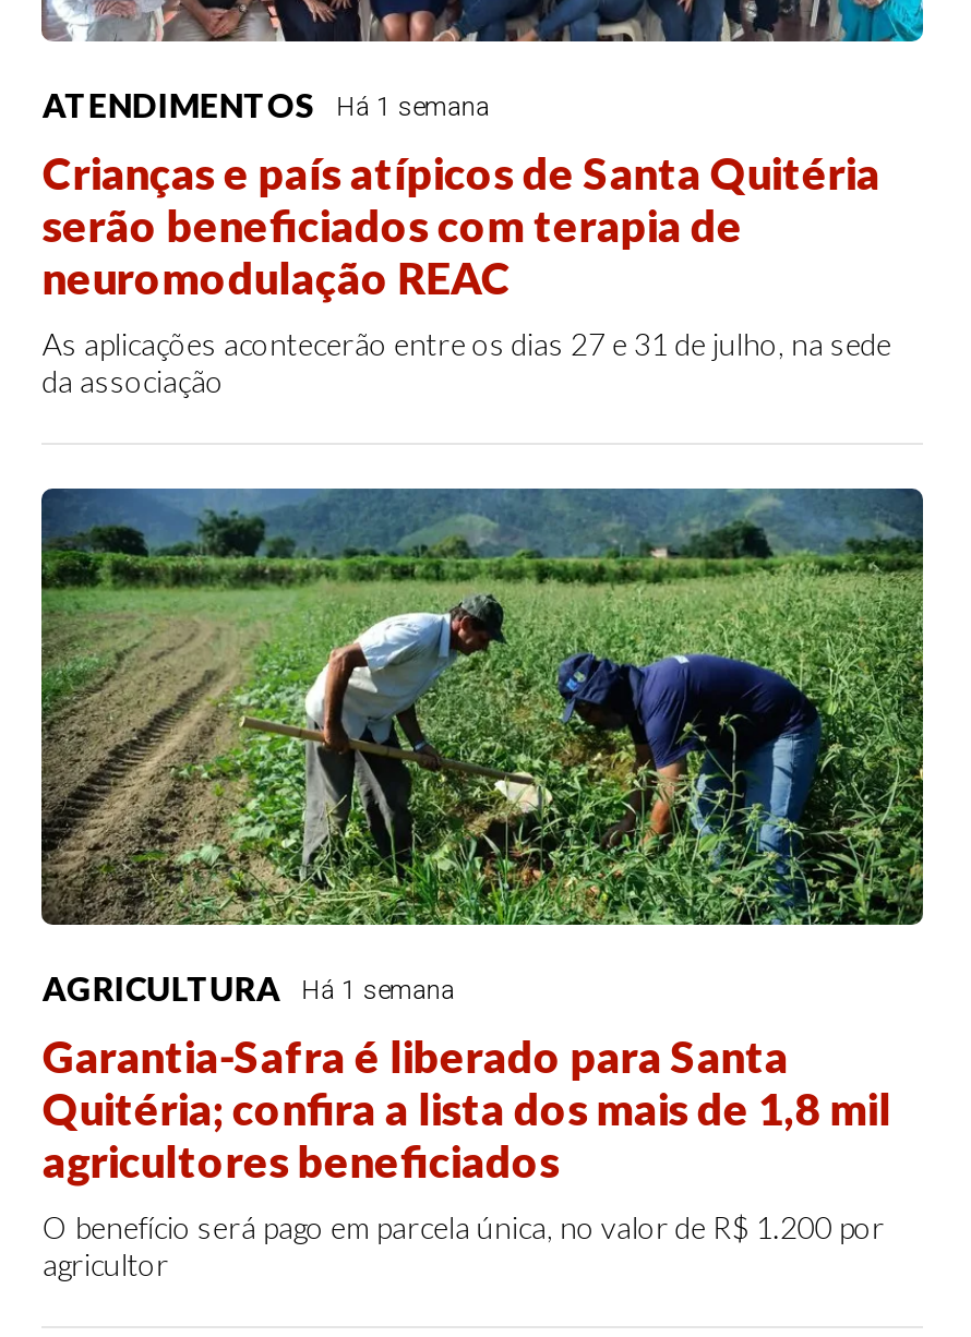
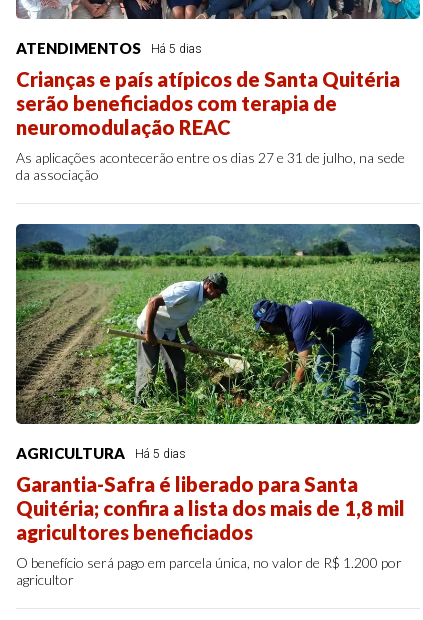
- ATENDIMENTOS Há 1 semana
+ ATENDIMENTOS Há 5 dias

- AGRICULTURA Há 1 semana
+ AGRICULTURA Há 5 dias
